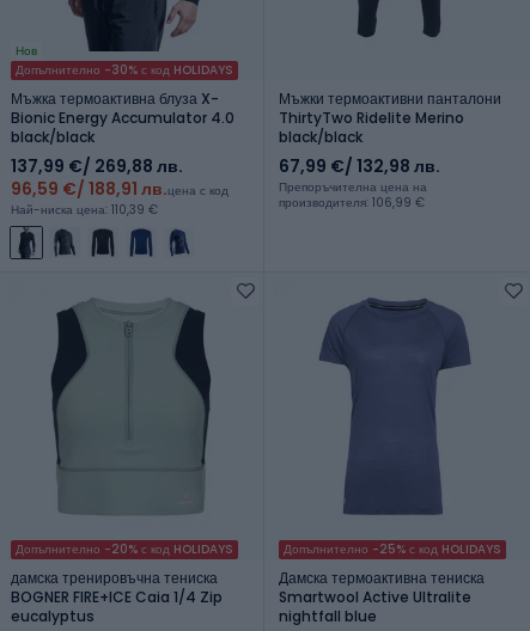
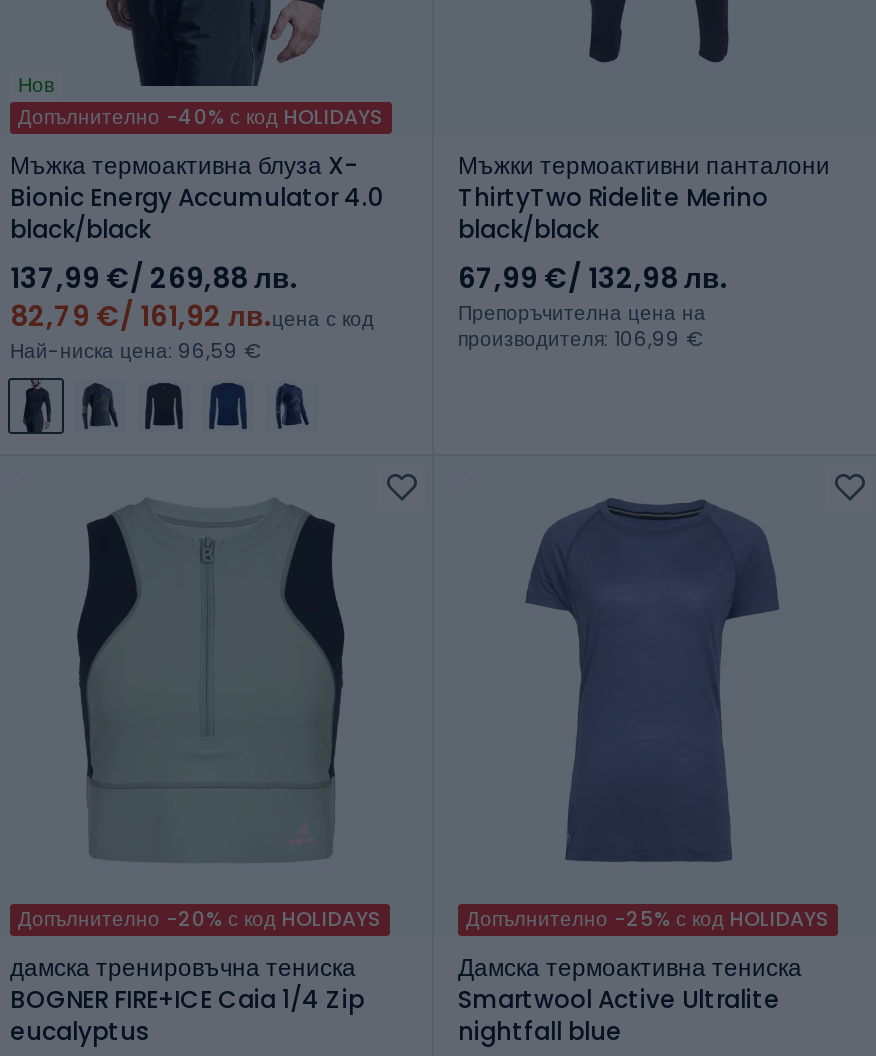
- Допълнително -30% с код HOLIDAYS
+ Допълнително -40% с код HOLIDAYS

- 96,59 €/ 188,91 лв.цена с код
+ 82,79 €/ 161,92 лв.цена с код

- Най-ниска цена: 110,39 €
+ Най-ниска цена: 96,59 €
